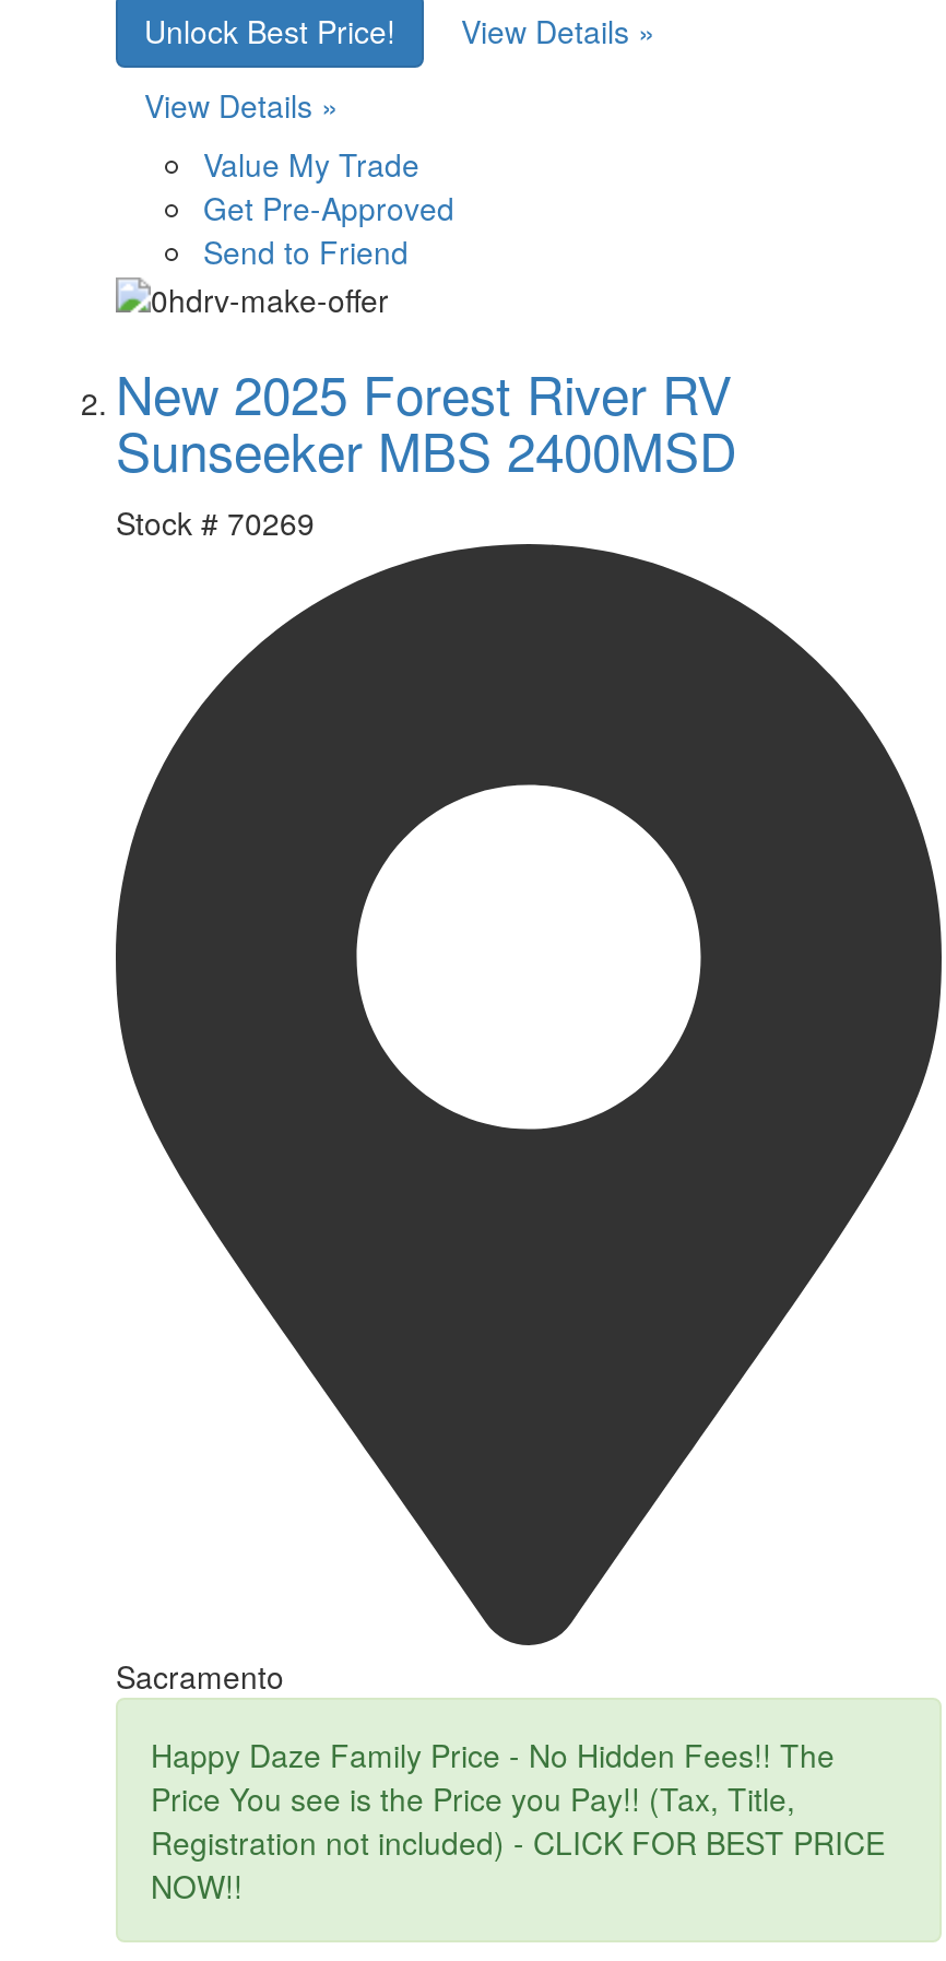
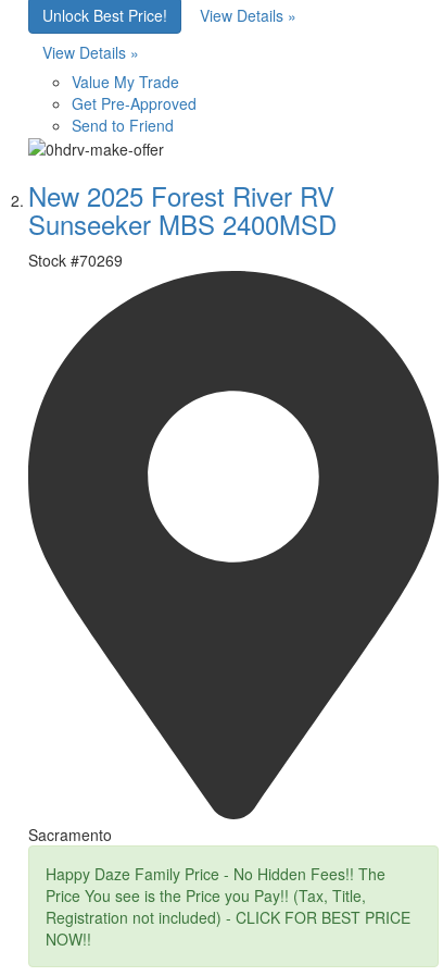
- Stock # 70269
+ Stock #70269
